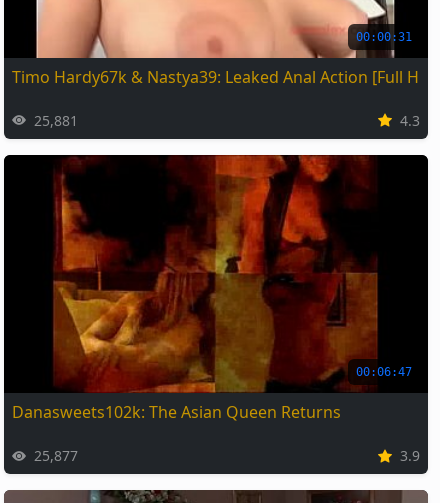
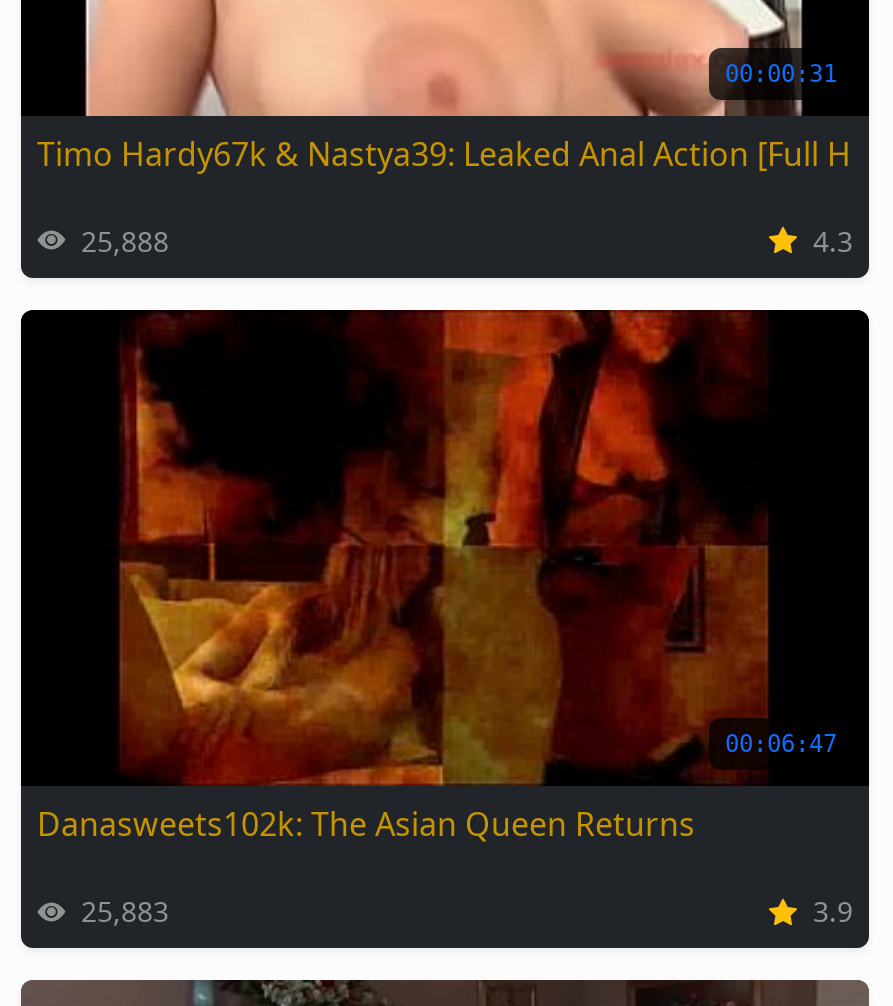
- 25,881
+ 25,888

- 25,877
+ 25,883
